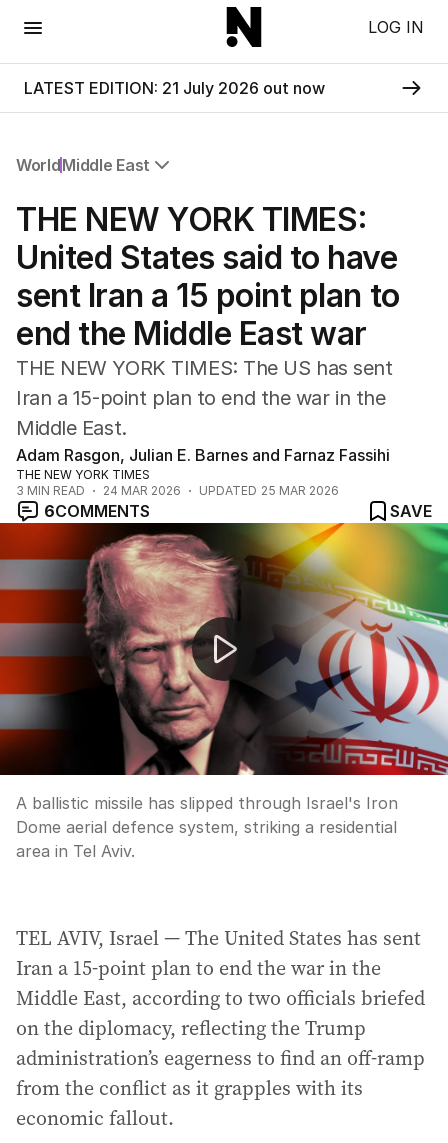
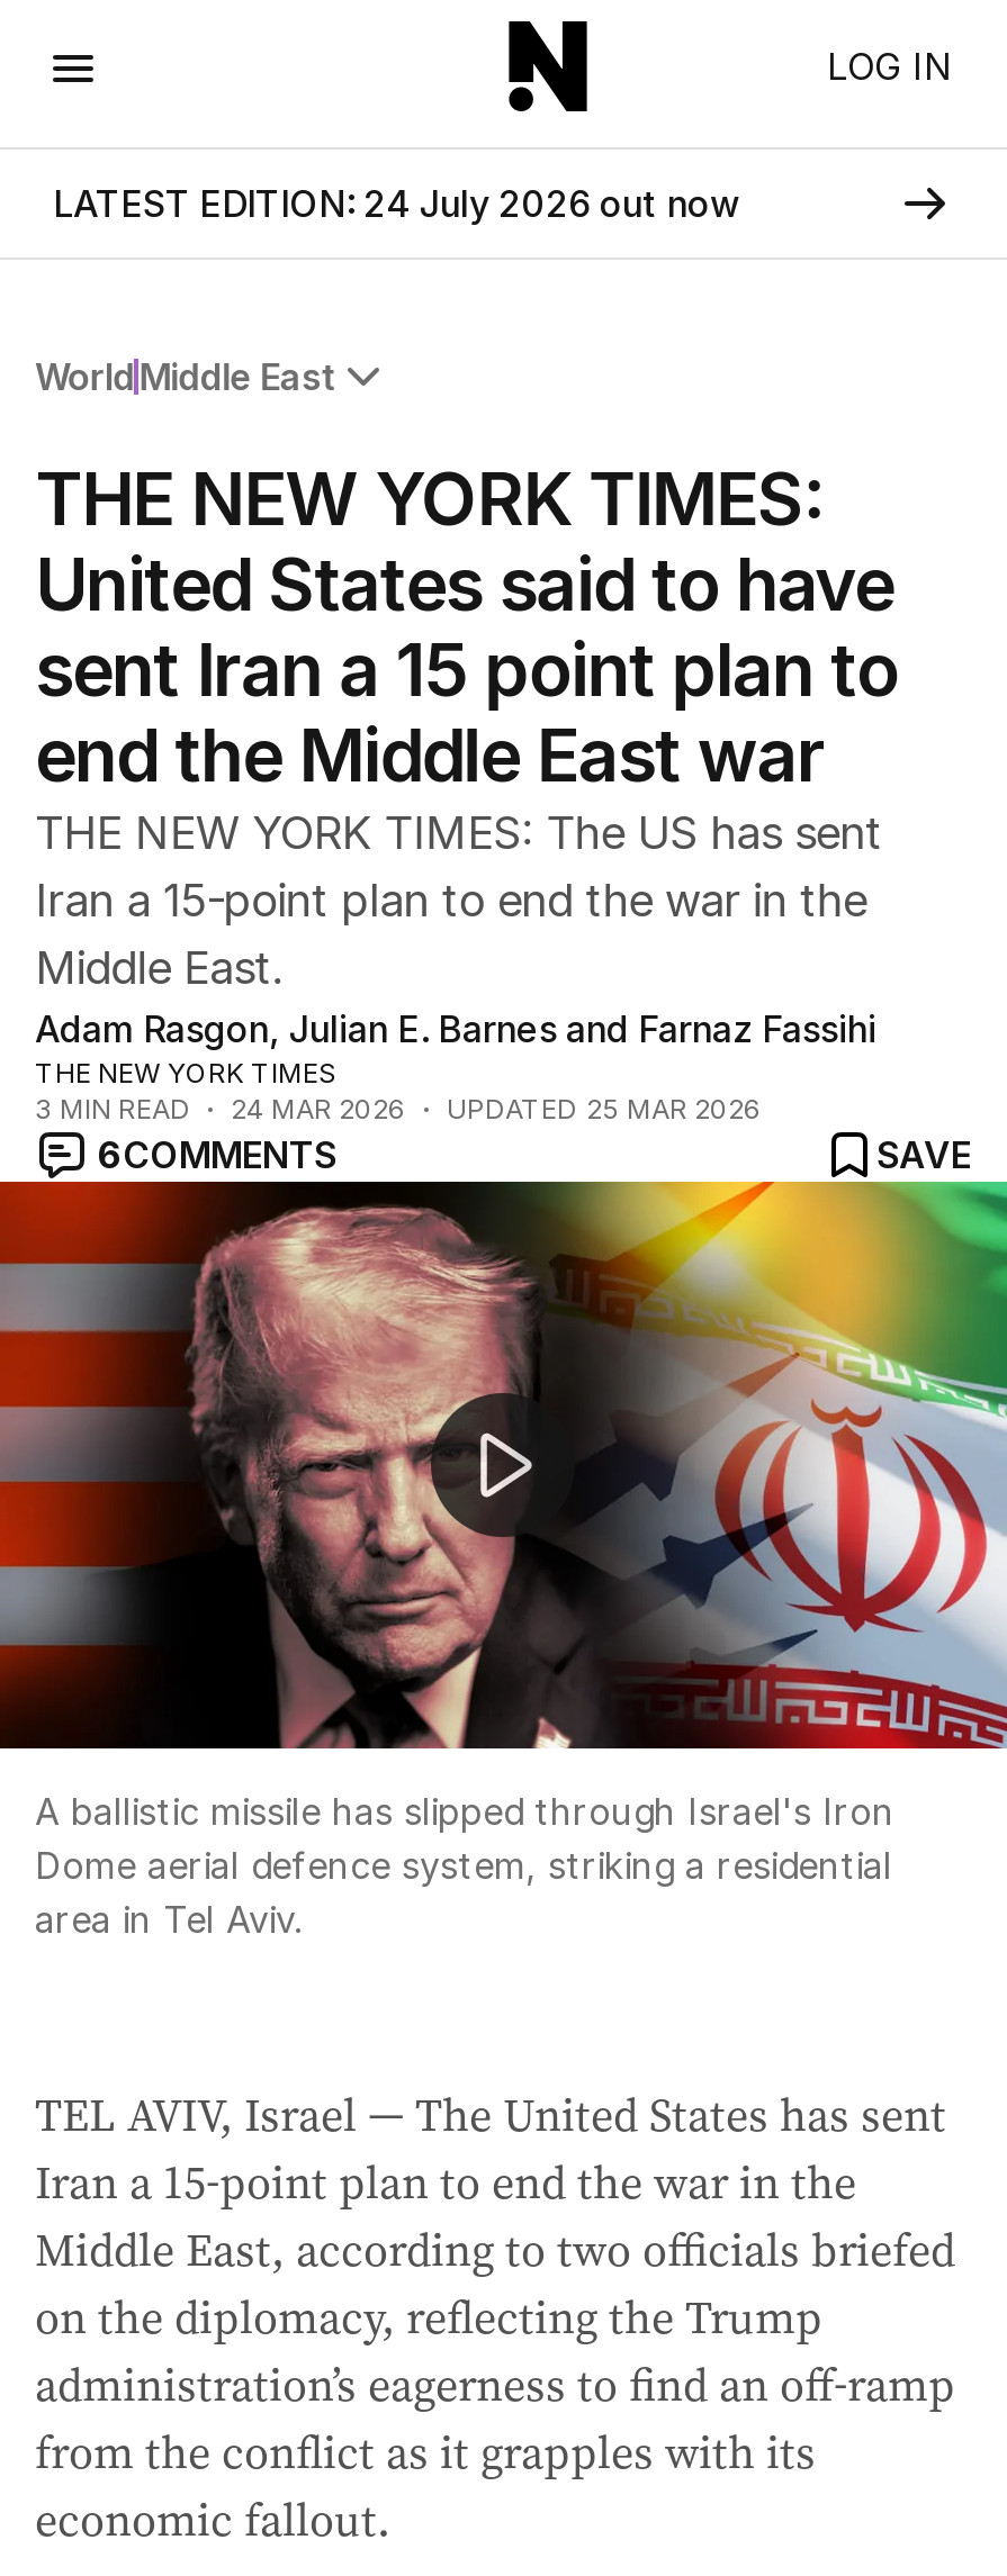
- LATEST EDITION: 21 July 2026 out now
+ LATEST EDITION: 24 July 2026 out now
